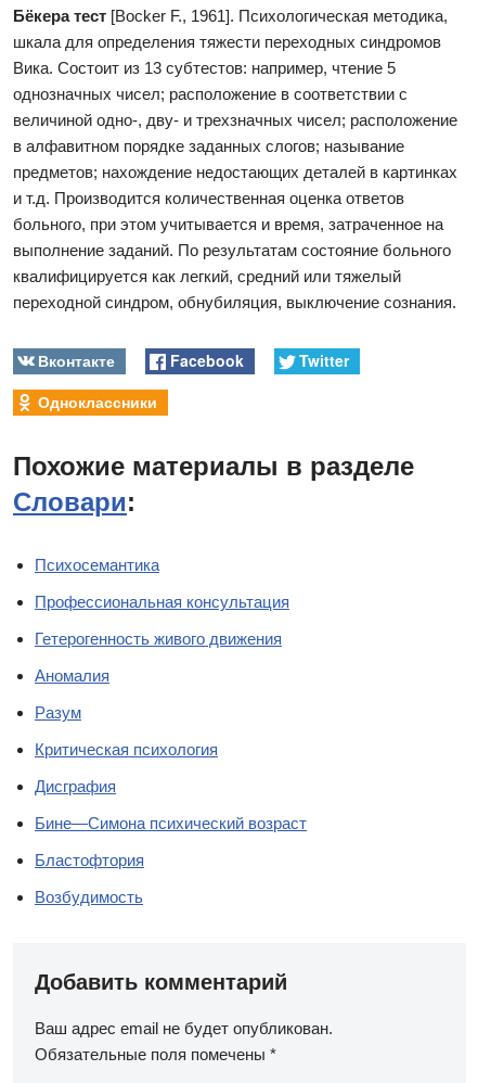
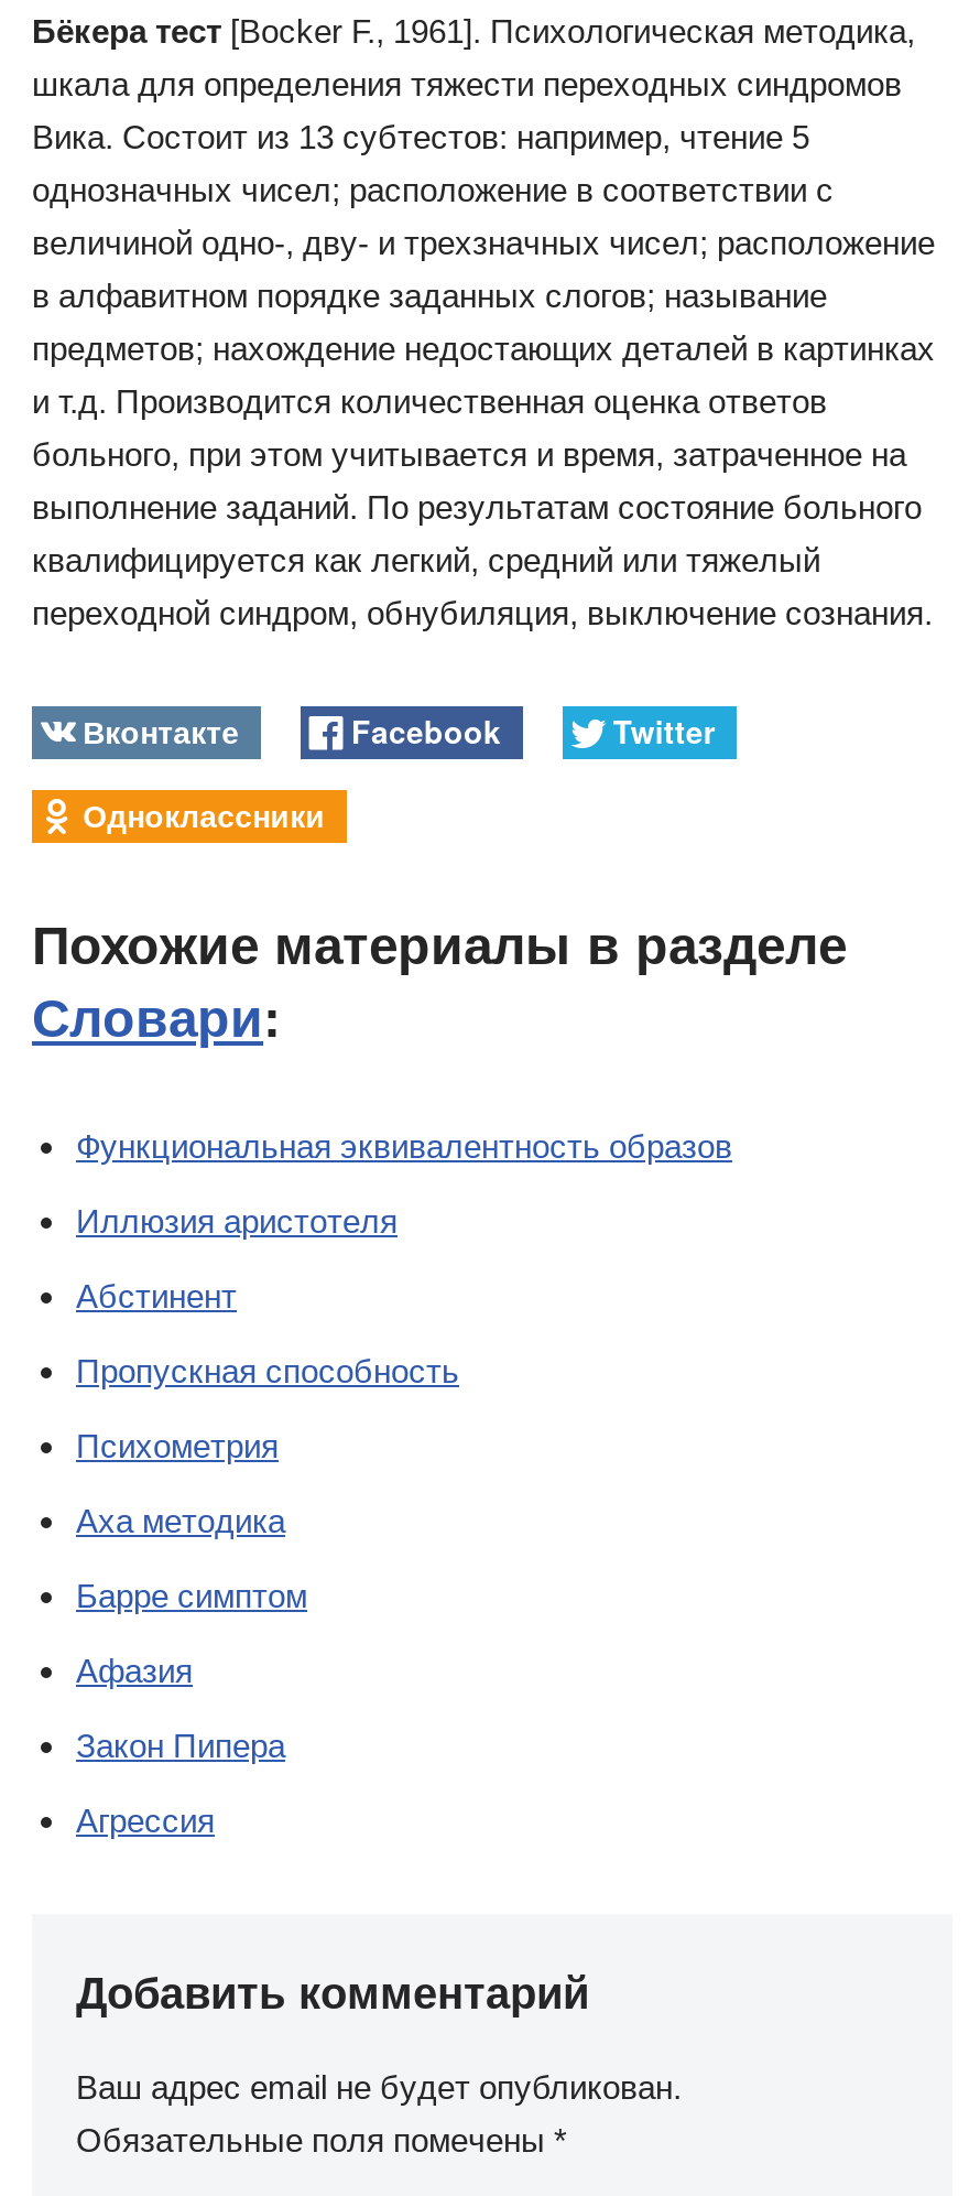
- Психосемантика
+ Функциональная эквивалентность образов

- Профессиональная консультация
+ Иллюзия аристотеля

- Гетерогенность живого движения
+ Абстинент

- Аномалия
+ Пропускная способность

- Разум
+ Психометрия

- Критическая психология
+ Аха методика

- Дисграфия
+ Барре симптом

- Бине—Симона психический возраст
+ Афазия

- Бластофтория
+ Закон Пипера

- Возбудимость
+ Агрессия
